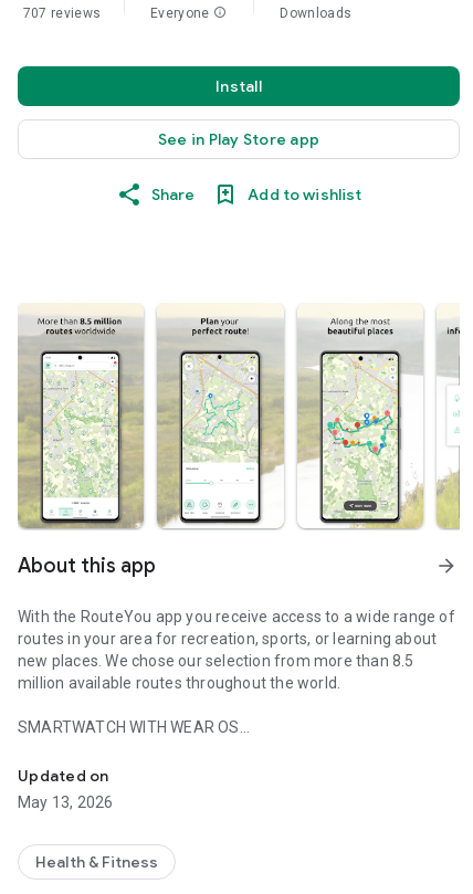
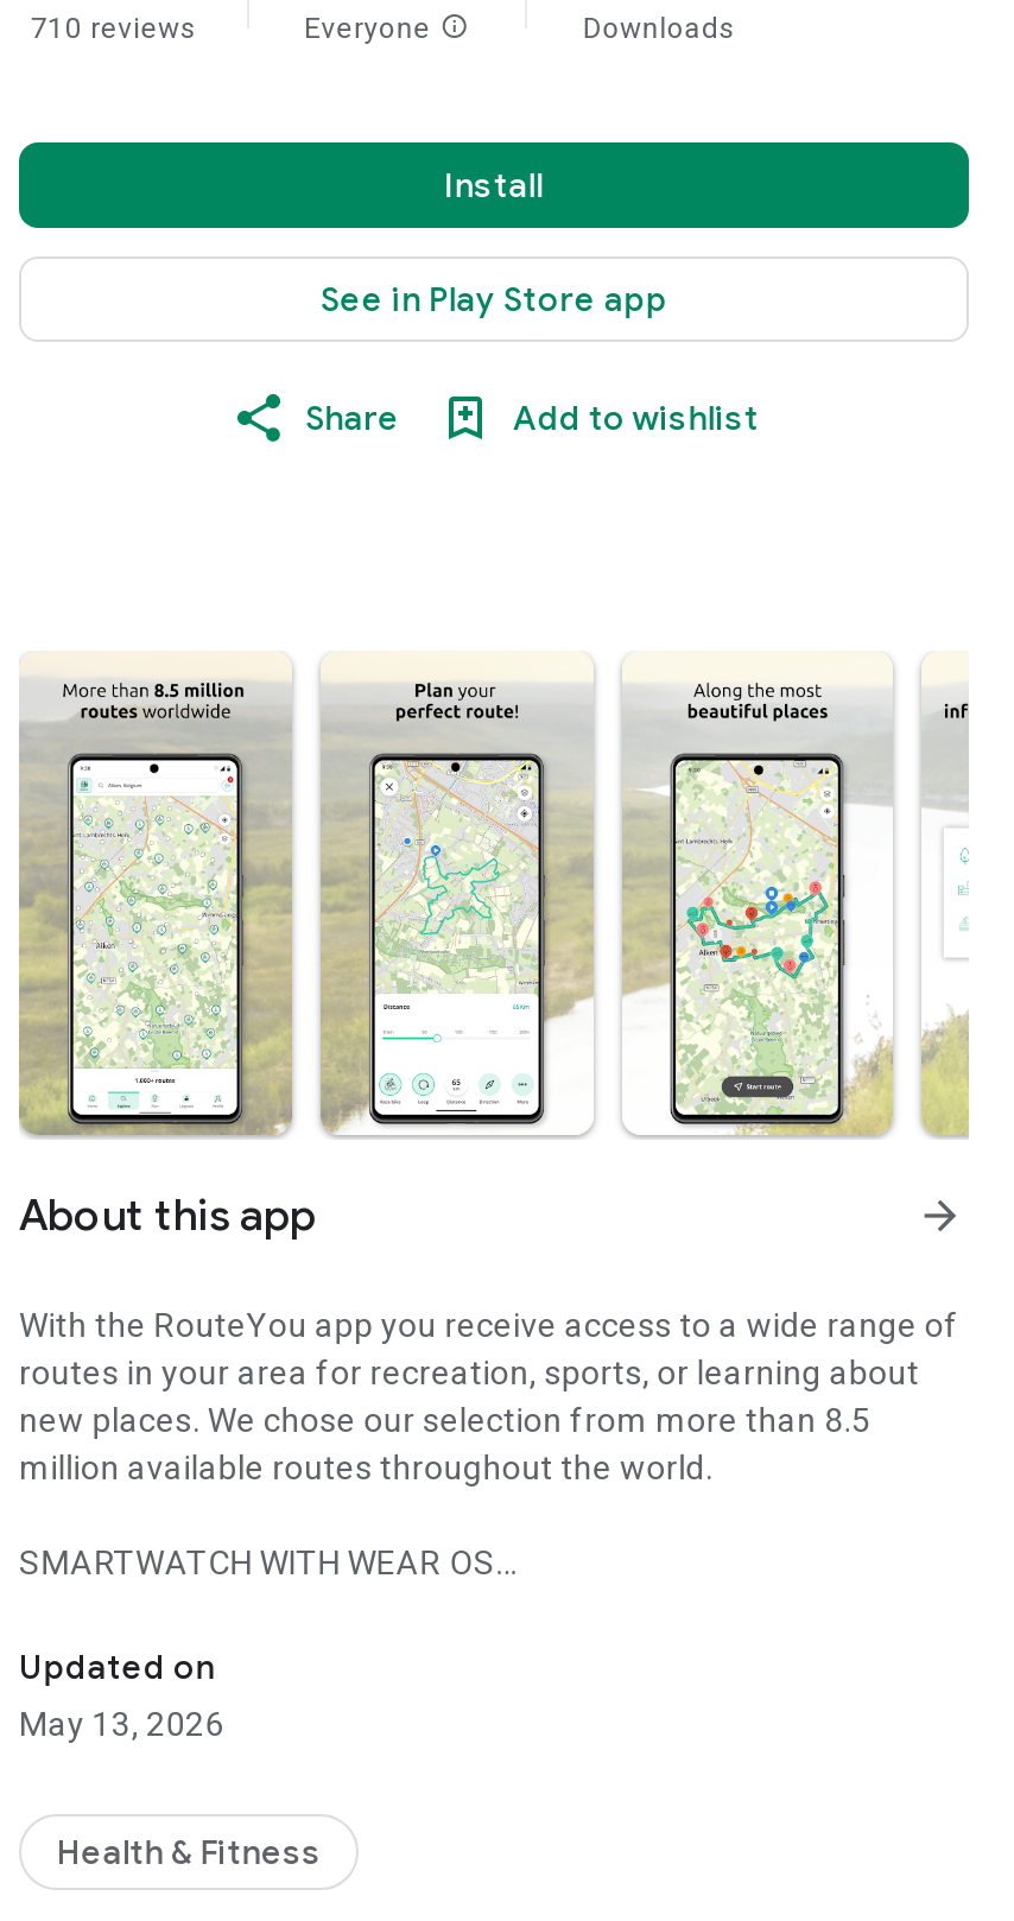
- 707 reviews
+ 710 reviews
